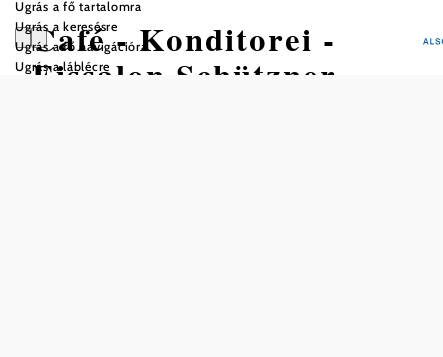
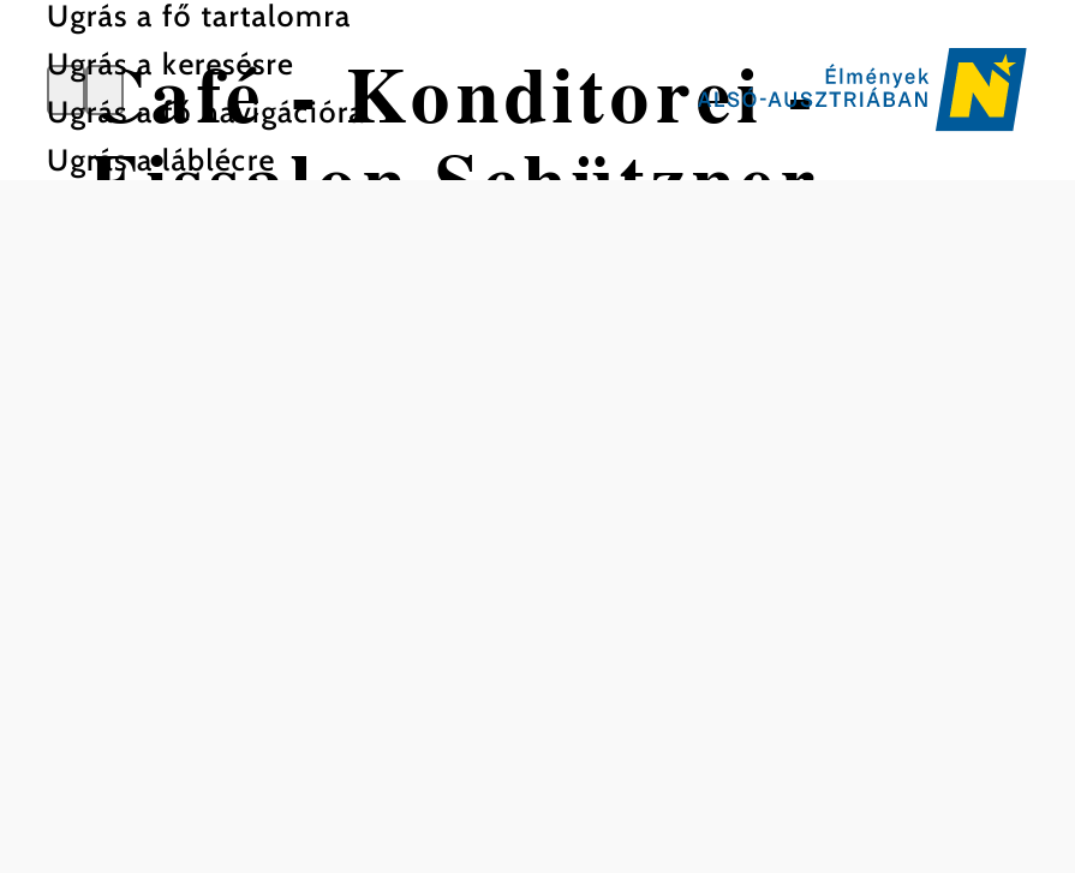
+ [image]
